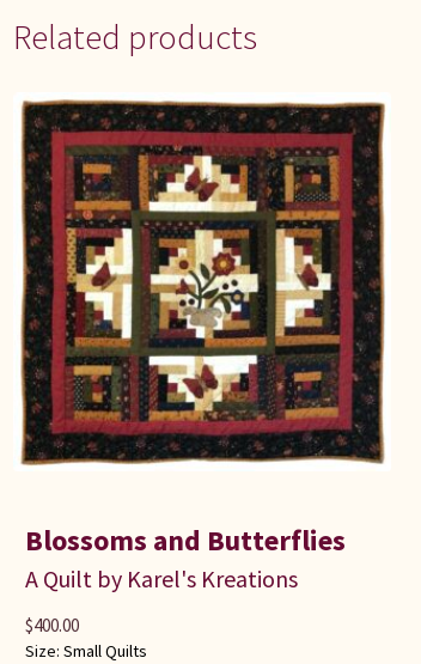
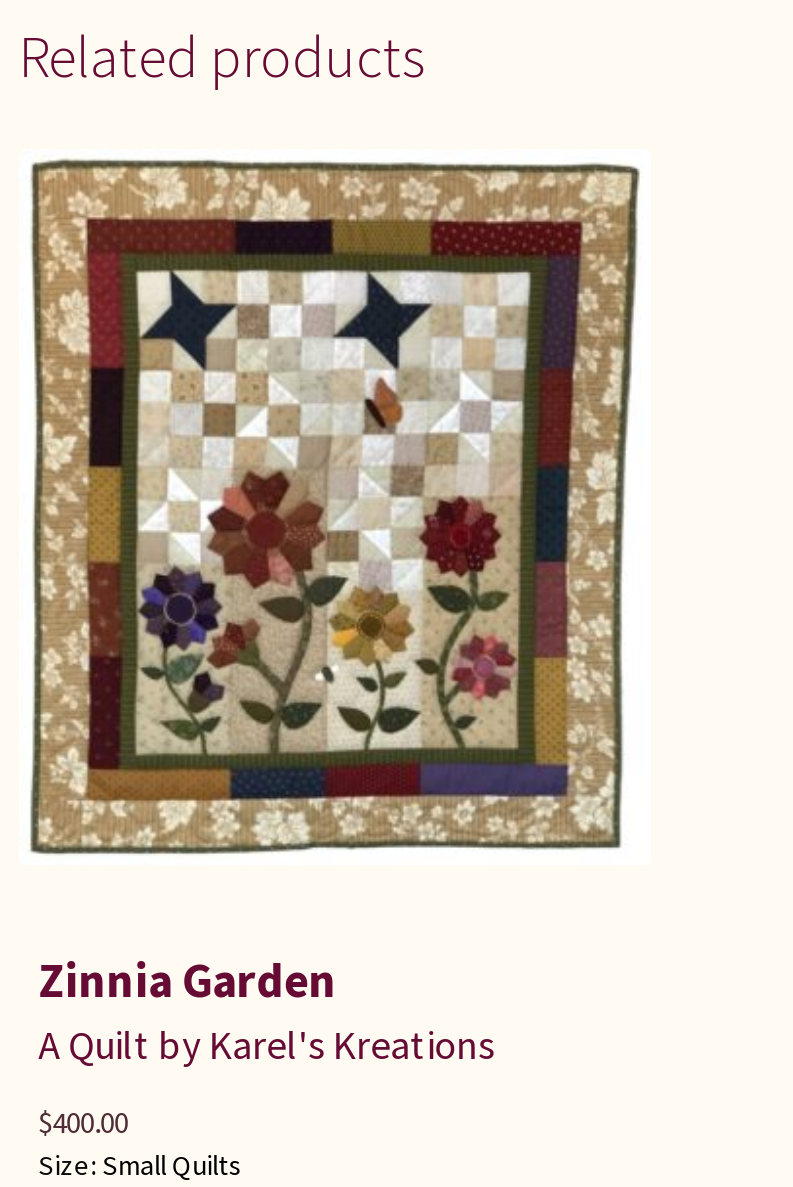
- [image]
+ [image]

- Blossoms and Butterflies
+ Zinnia Garden
